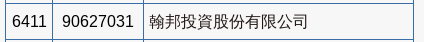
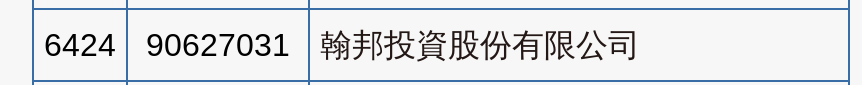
- 6411 90627031 翰邦投資股份有限公司
+ 6424 90627031 翰邦投資股份有限公司
